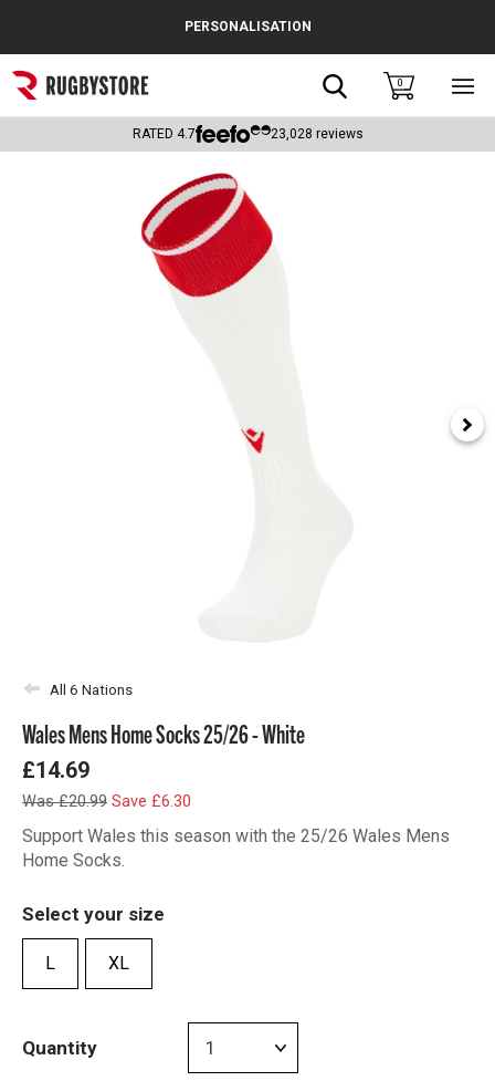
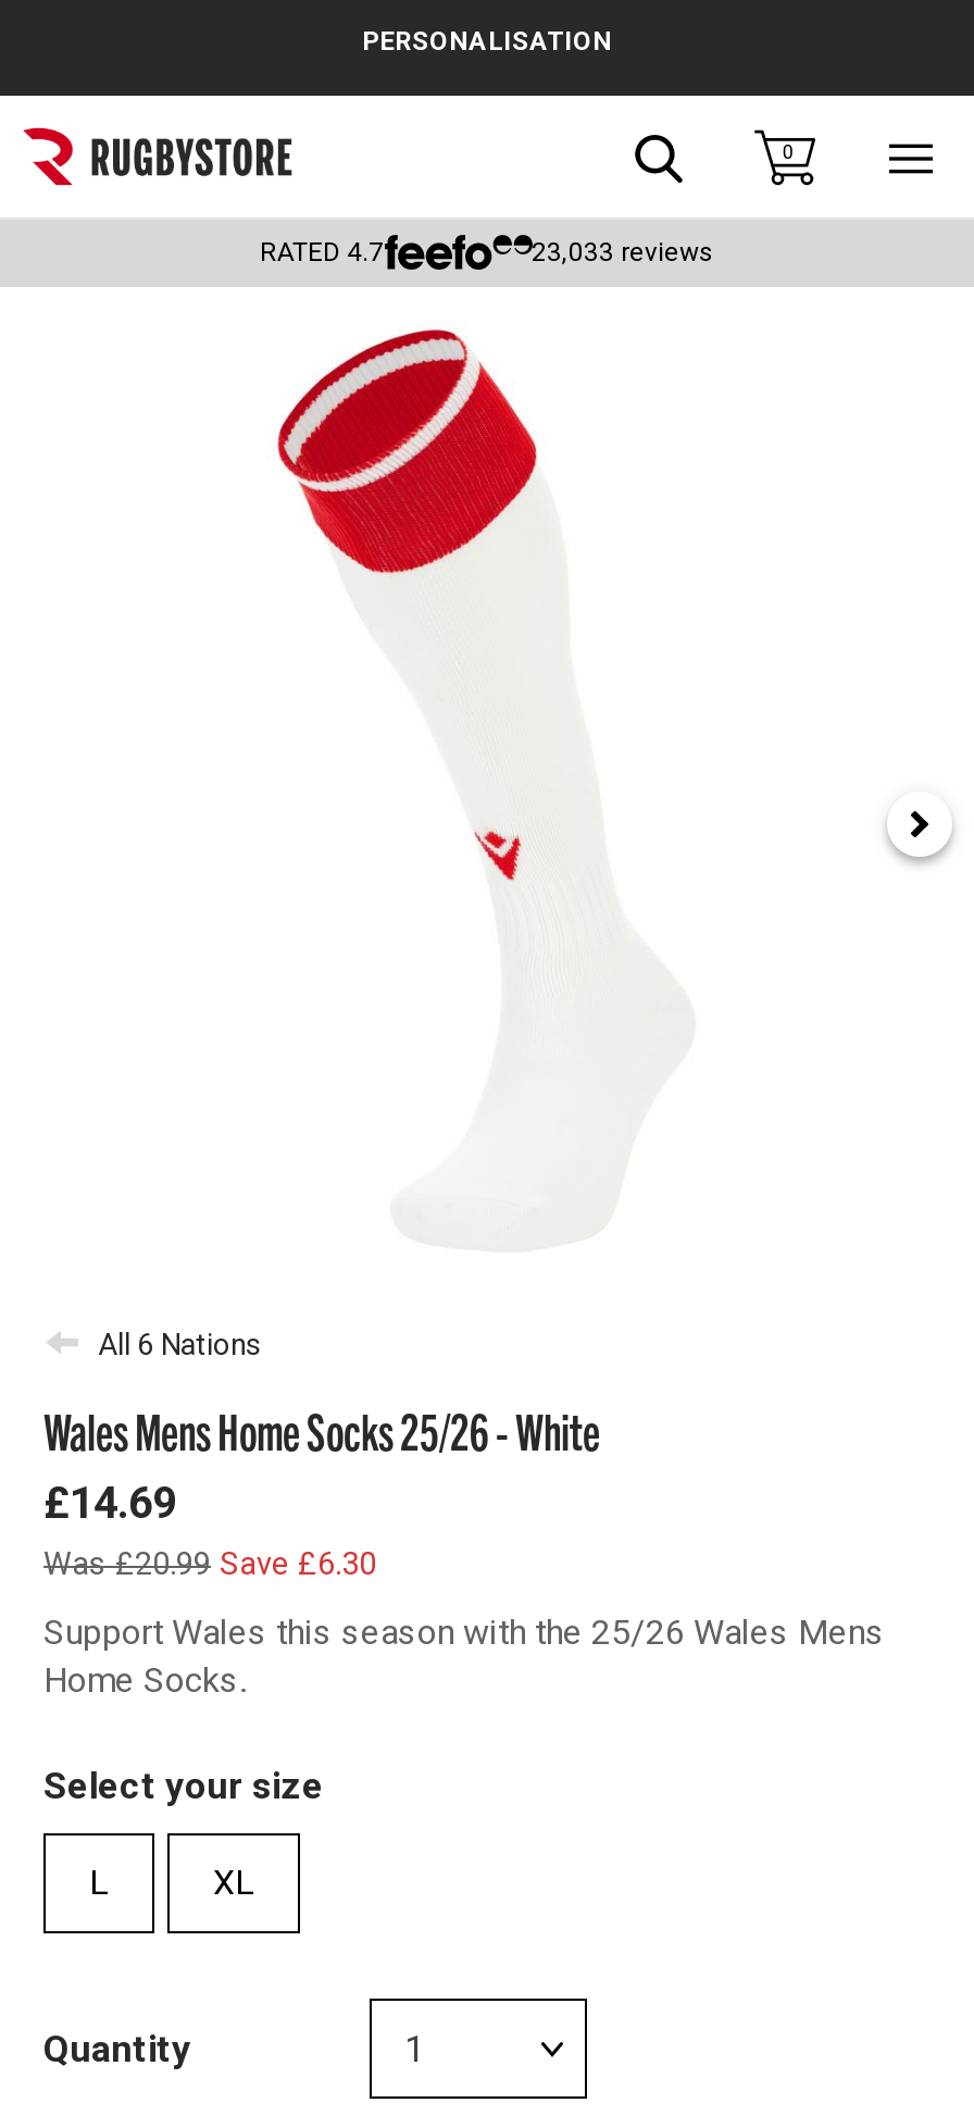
- 23,028 reviews
+ 23,033 reviews
